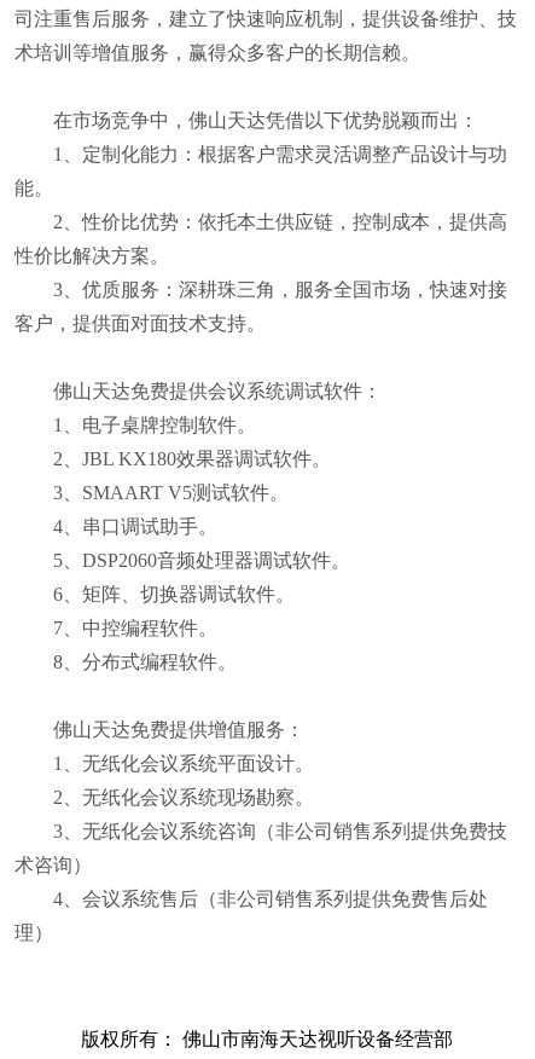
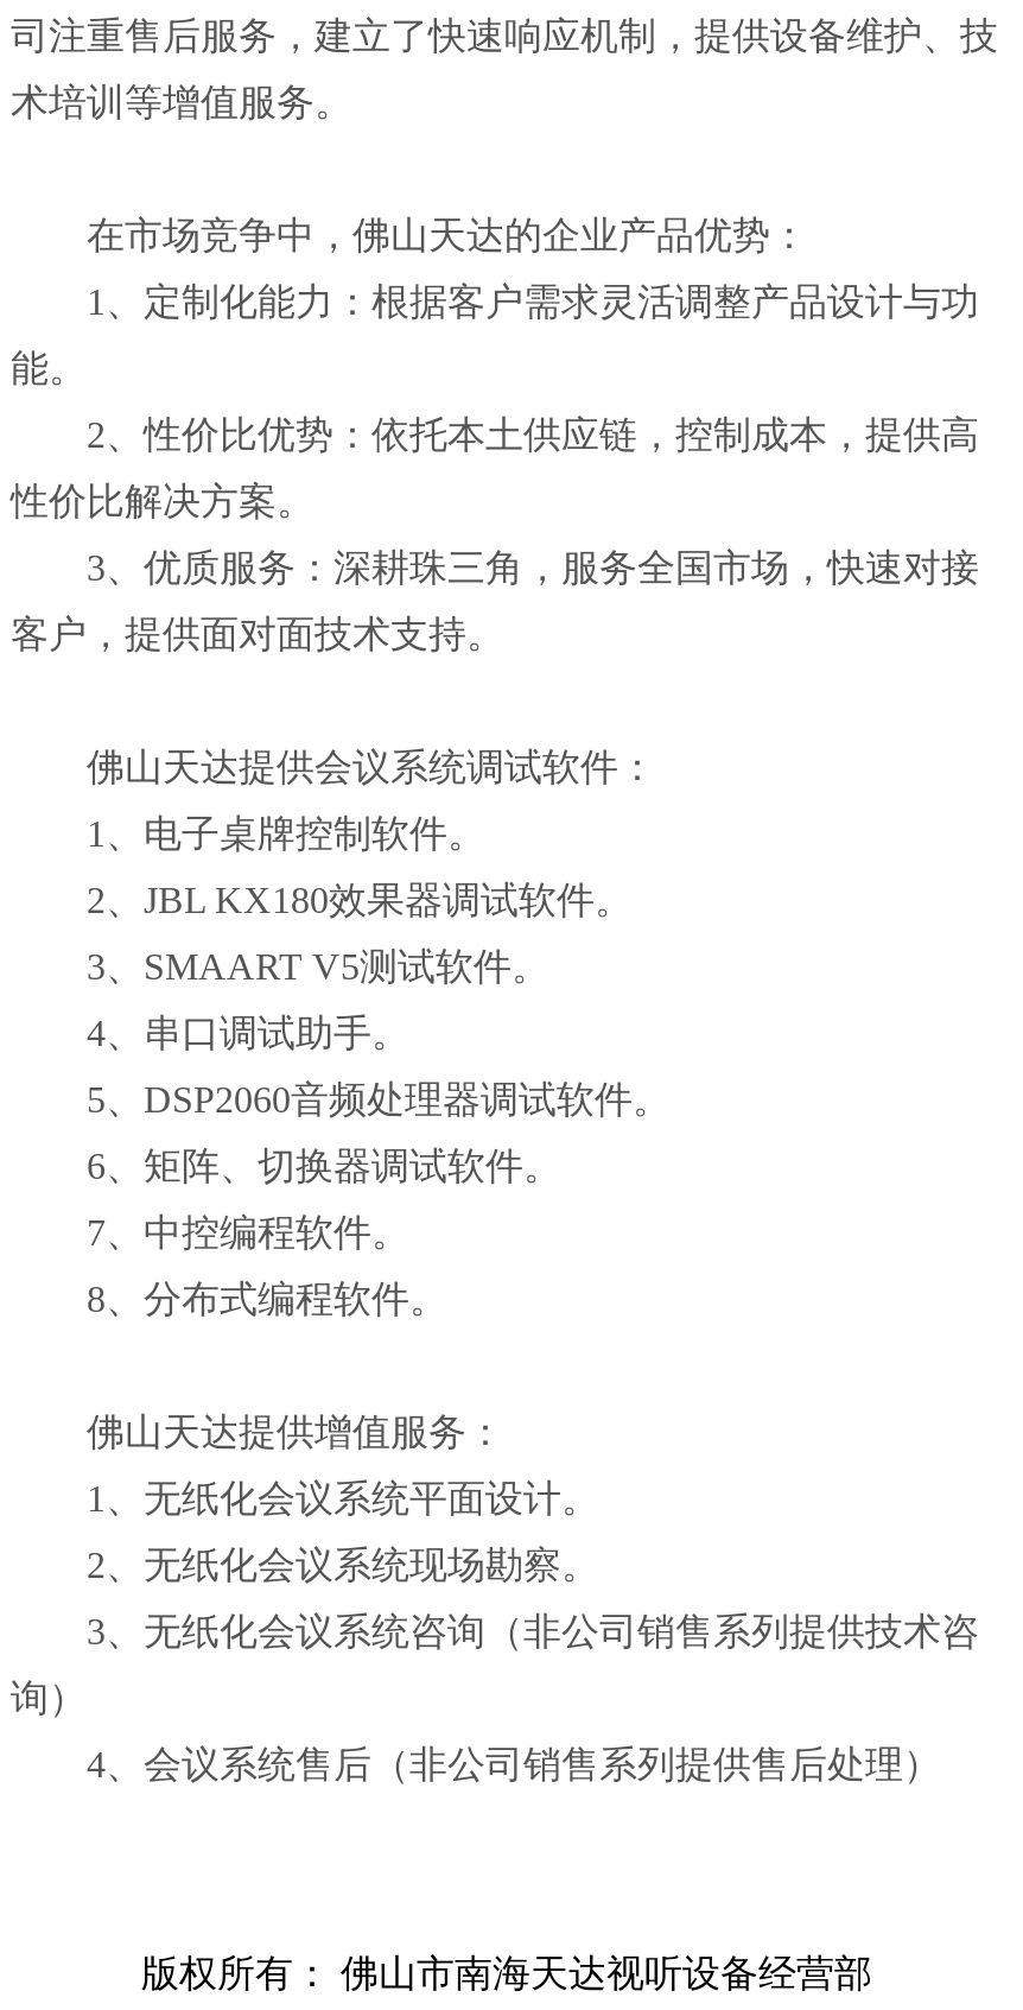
- 术培训等增值服务，赢得众多客户的长期信赖。
+ 术培训等增值服务。

- 在市场竞争中，佛山天达凭借以下优势脱颖而出：
+ 在市场竞争中，佛山天达的企业产品优势：

- 佛山天达免费提供会议系统调试软件：
+ 佛山天达提供会议系统调试软件：

- 佛山天达免费提供增值服务：
+ 佛山天达提供增值服务：

- 3、无纸化会议系统咨询（非公司销售系列提供免费技
- 术咨询）
- 4、会议系统售后（非公司销售系列提供免费售后处
- 理）
+ 3、无纸化会议系统咨询（非公司销售系列提供技术咨
+ 询）
+ 4、会议系统售后（非公司销售系列提供售后处理）
